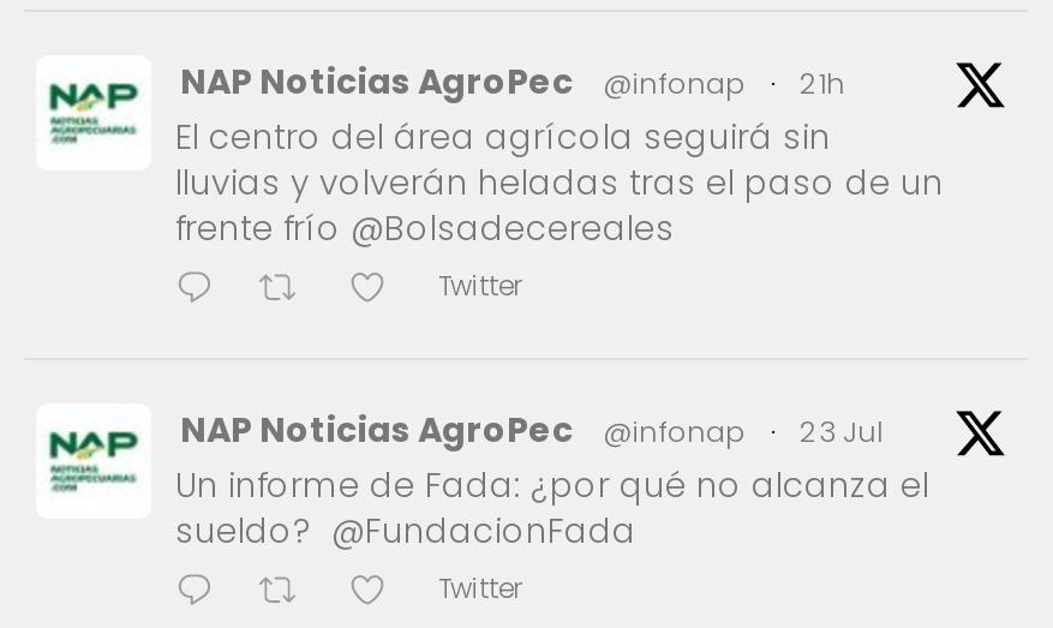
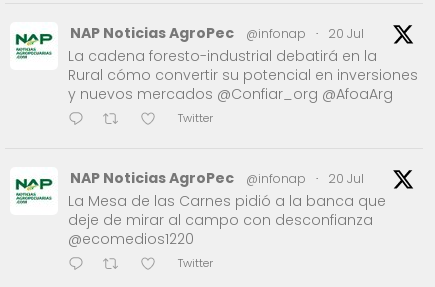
- 21h
- El centro del área agrícola seguirá sin
- lluvias y volverán heladas tras el paso de un
- frente frío @Bolsadecereales
+ 20 Jul
+ La cadena foresto-industrial debatirá en la
+ Rural cómo convertir su potencial en inversiones
+ y nuevos mercados @Confiar_org @AfoaArg

- 23 Jul
- Un informe de Fada: ¿por qué no alcanza el
- sueldo? @FundacionFada
+ 20 Jul
+ La Mesa de las Carnes pidió a la banca que
+ deje de mirar al campo con desconfianza
+ @ecomedios1220
